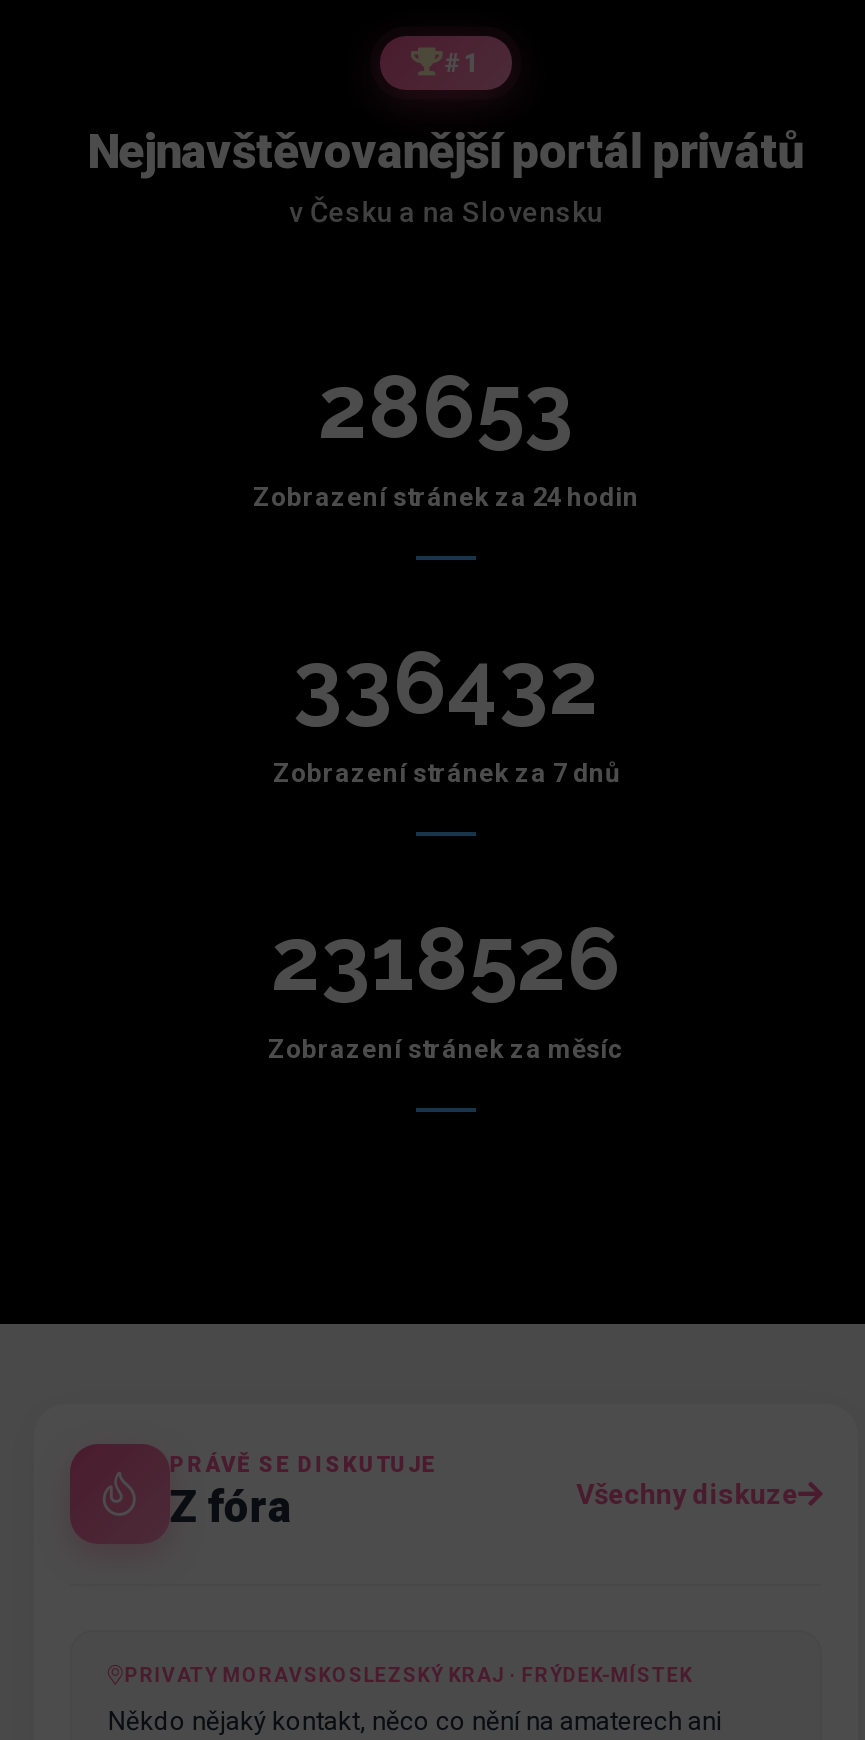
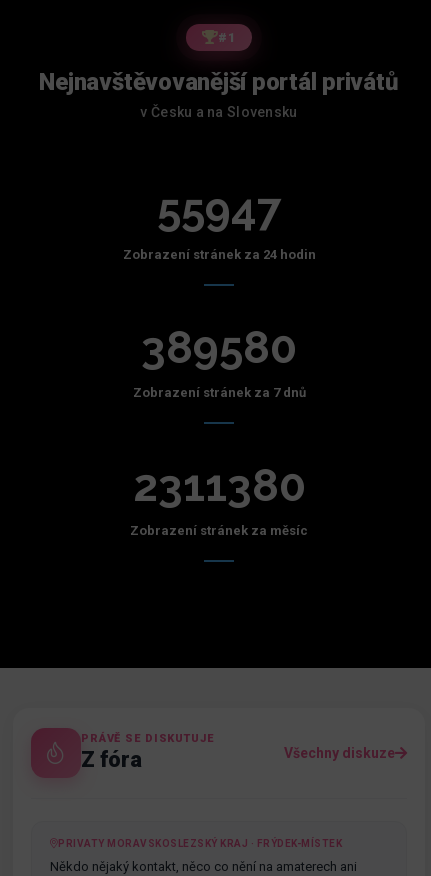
- 28653
+ 55947

- 336432
+ 389580

- 2318526
+ 2311380
